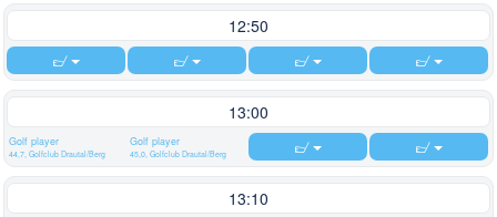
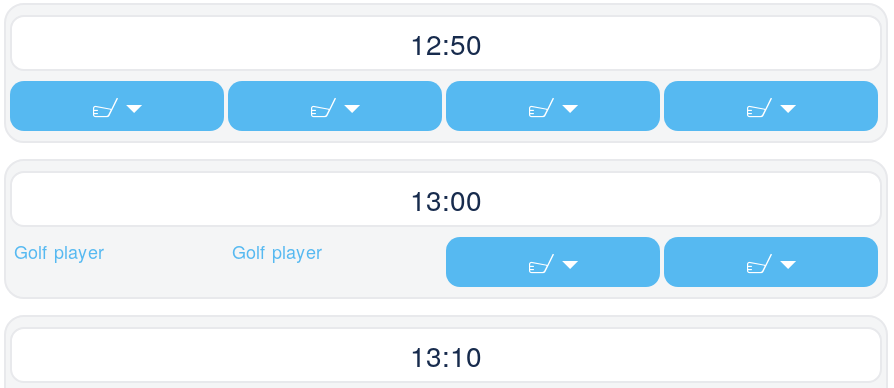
- 44,7, Golfclub Drautal/Berg

- 45,0, Golfclub Drautal/Berg
